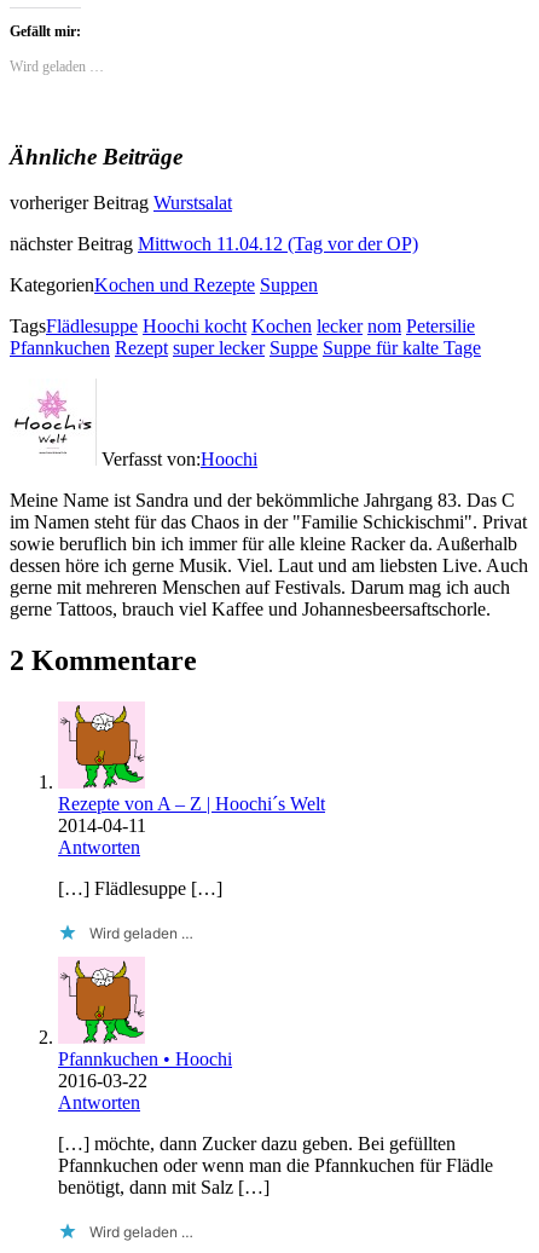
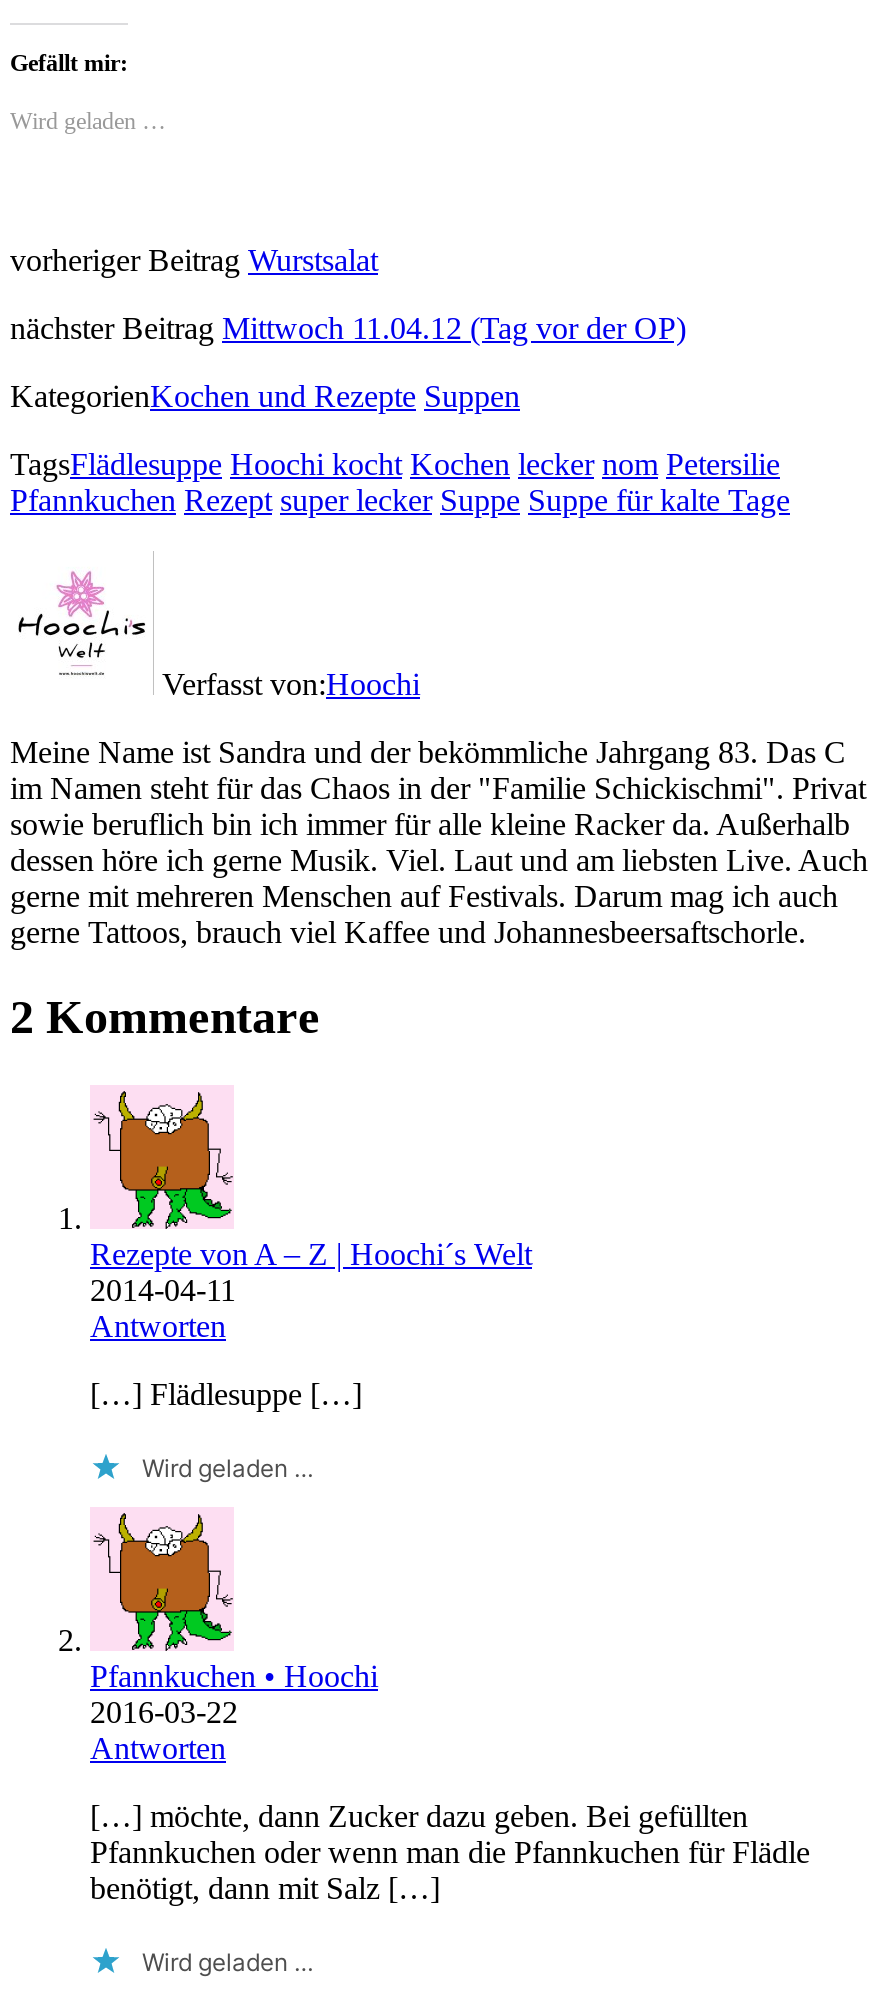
- Ähnliche Beiträge
